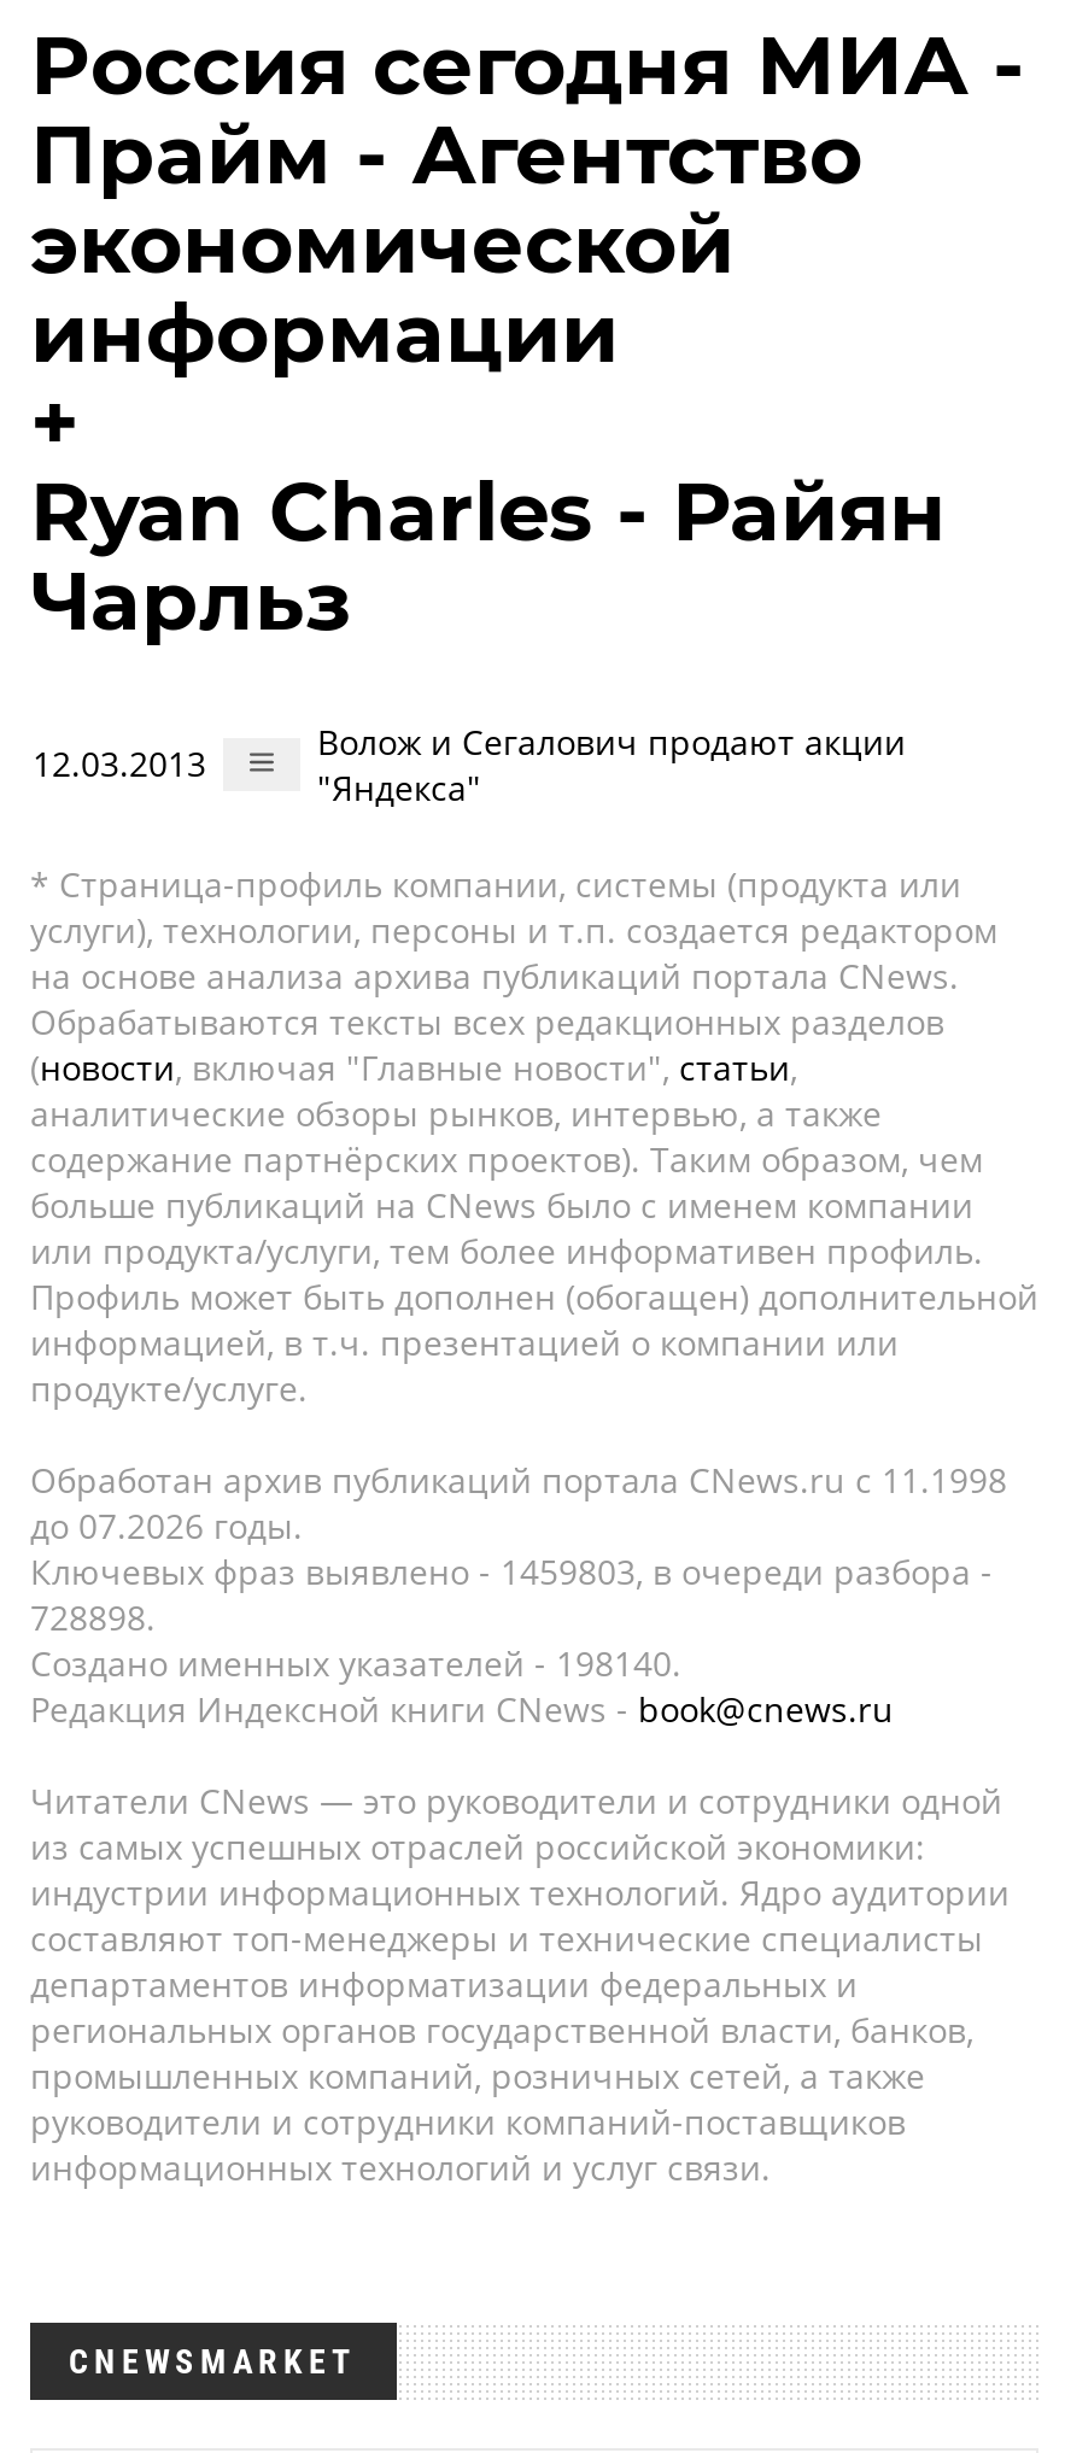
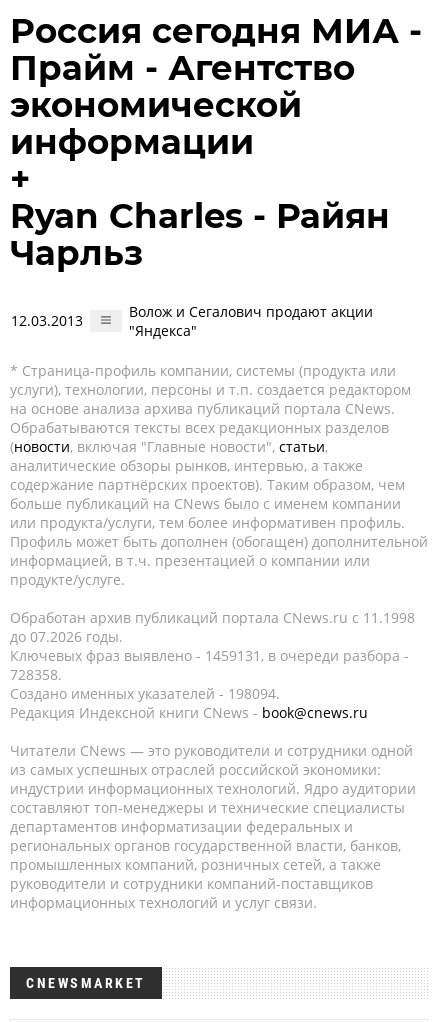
- Ключевых фраз выявлено - 1459803, в очереди разбора -
+ Ключевых фраз выявлено - 1459131, в очереди разбора -

- 728898.
+ 728358.

- Создано именных указателей - 198140.
+ Создано именных указателей - 198094.
